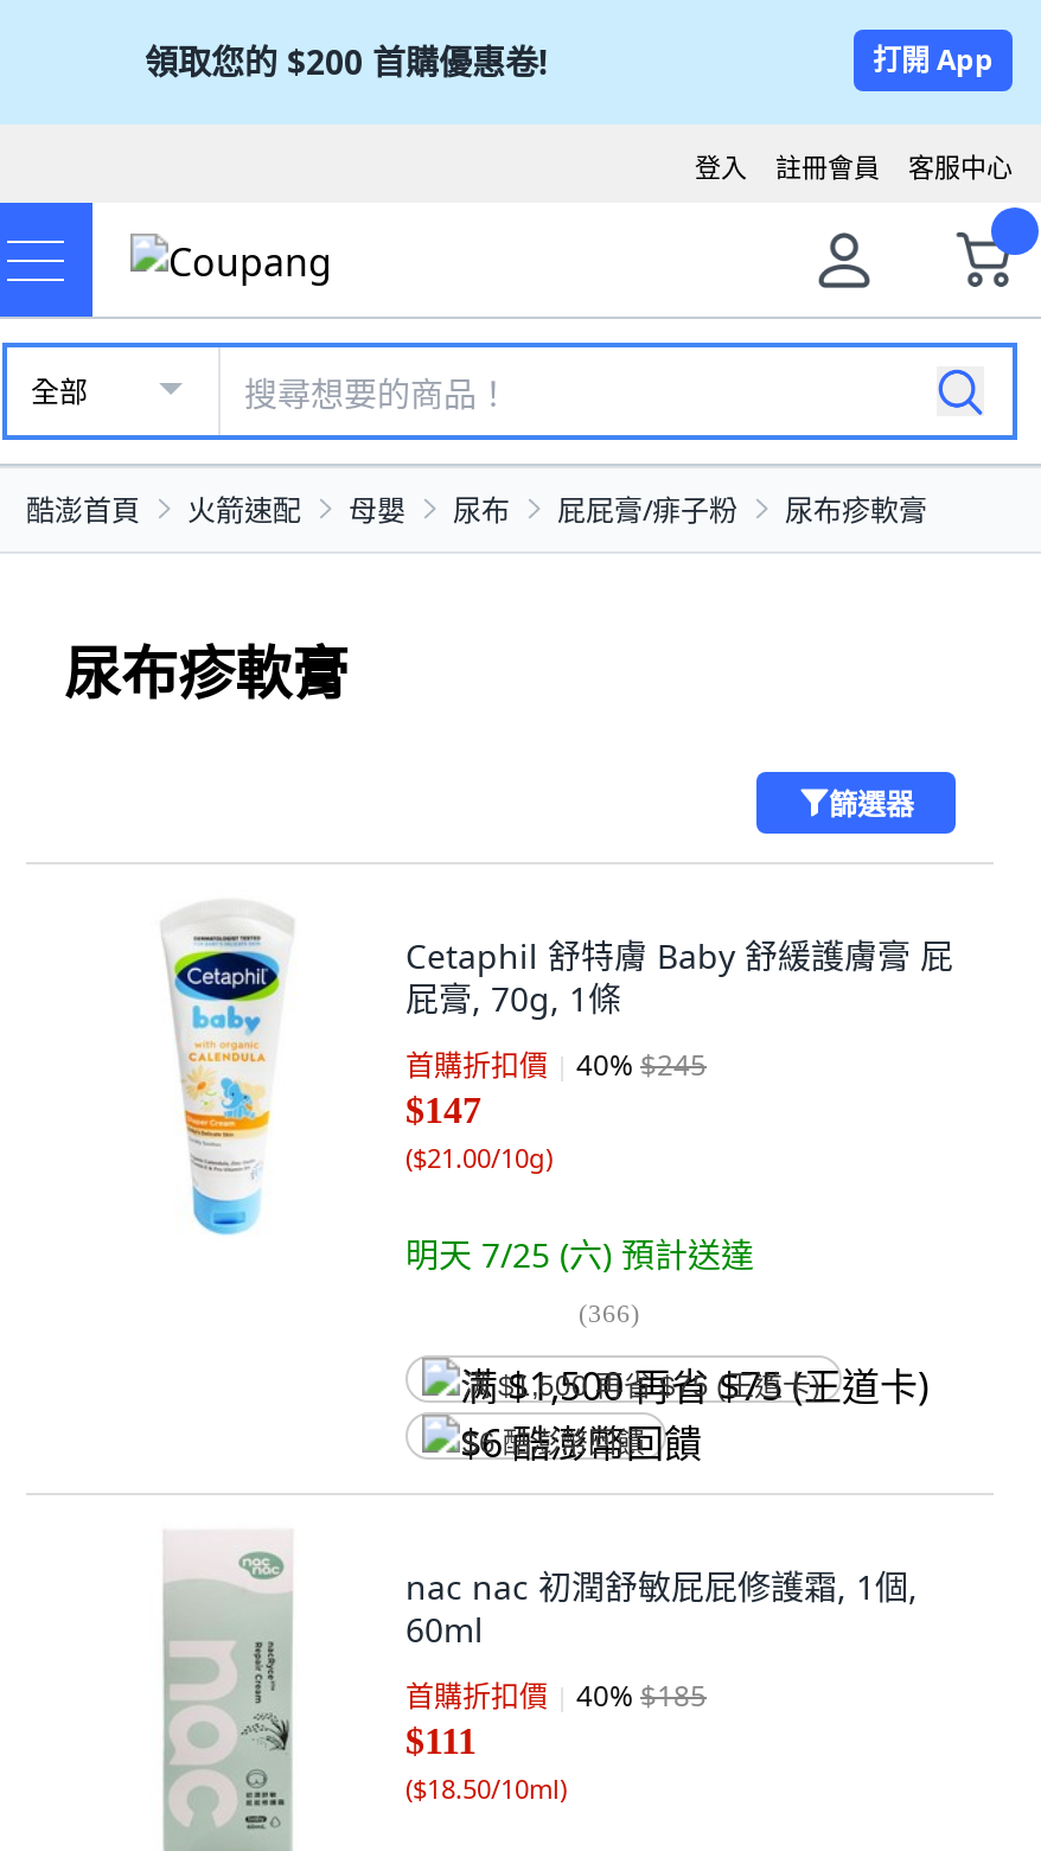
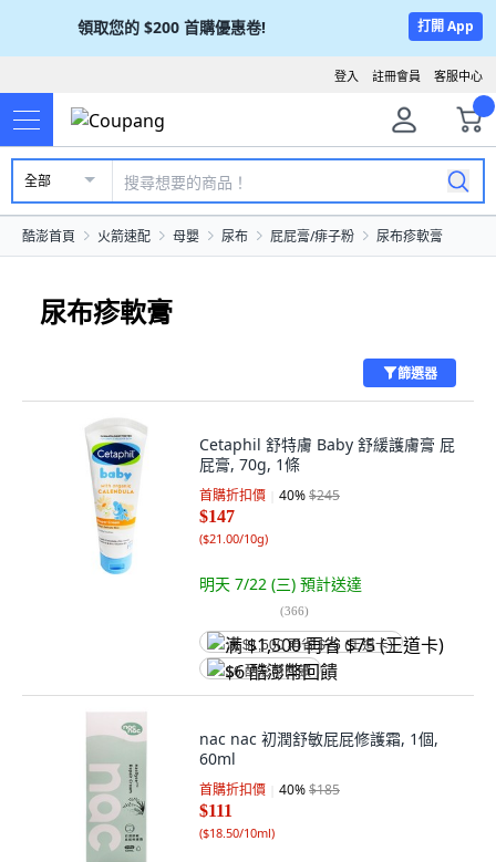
- 明天 7/25 (六)預計送達
+ 明天 7/22 (三)預計送達
